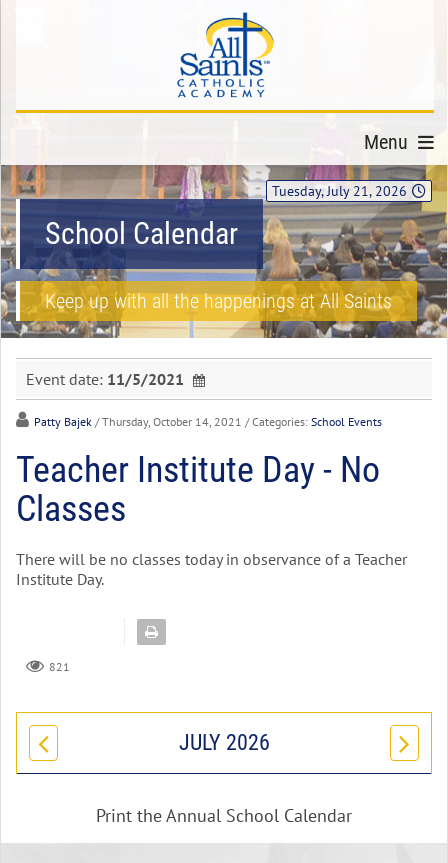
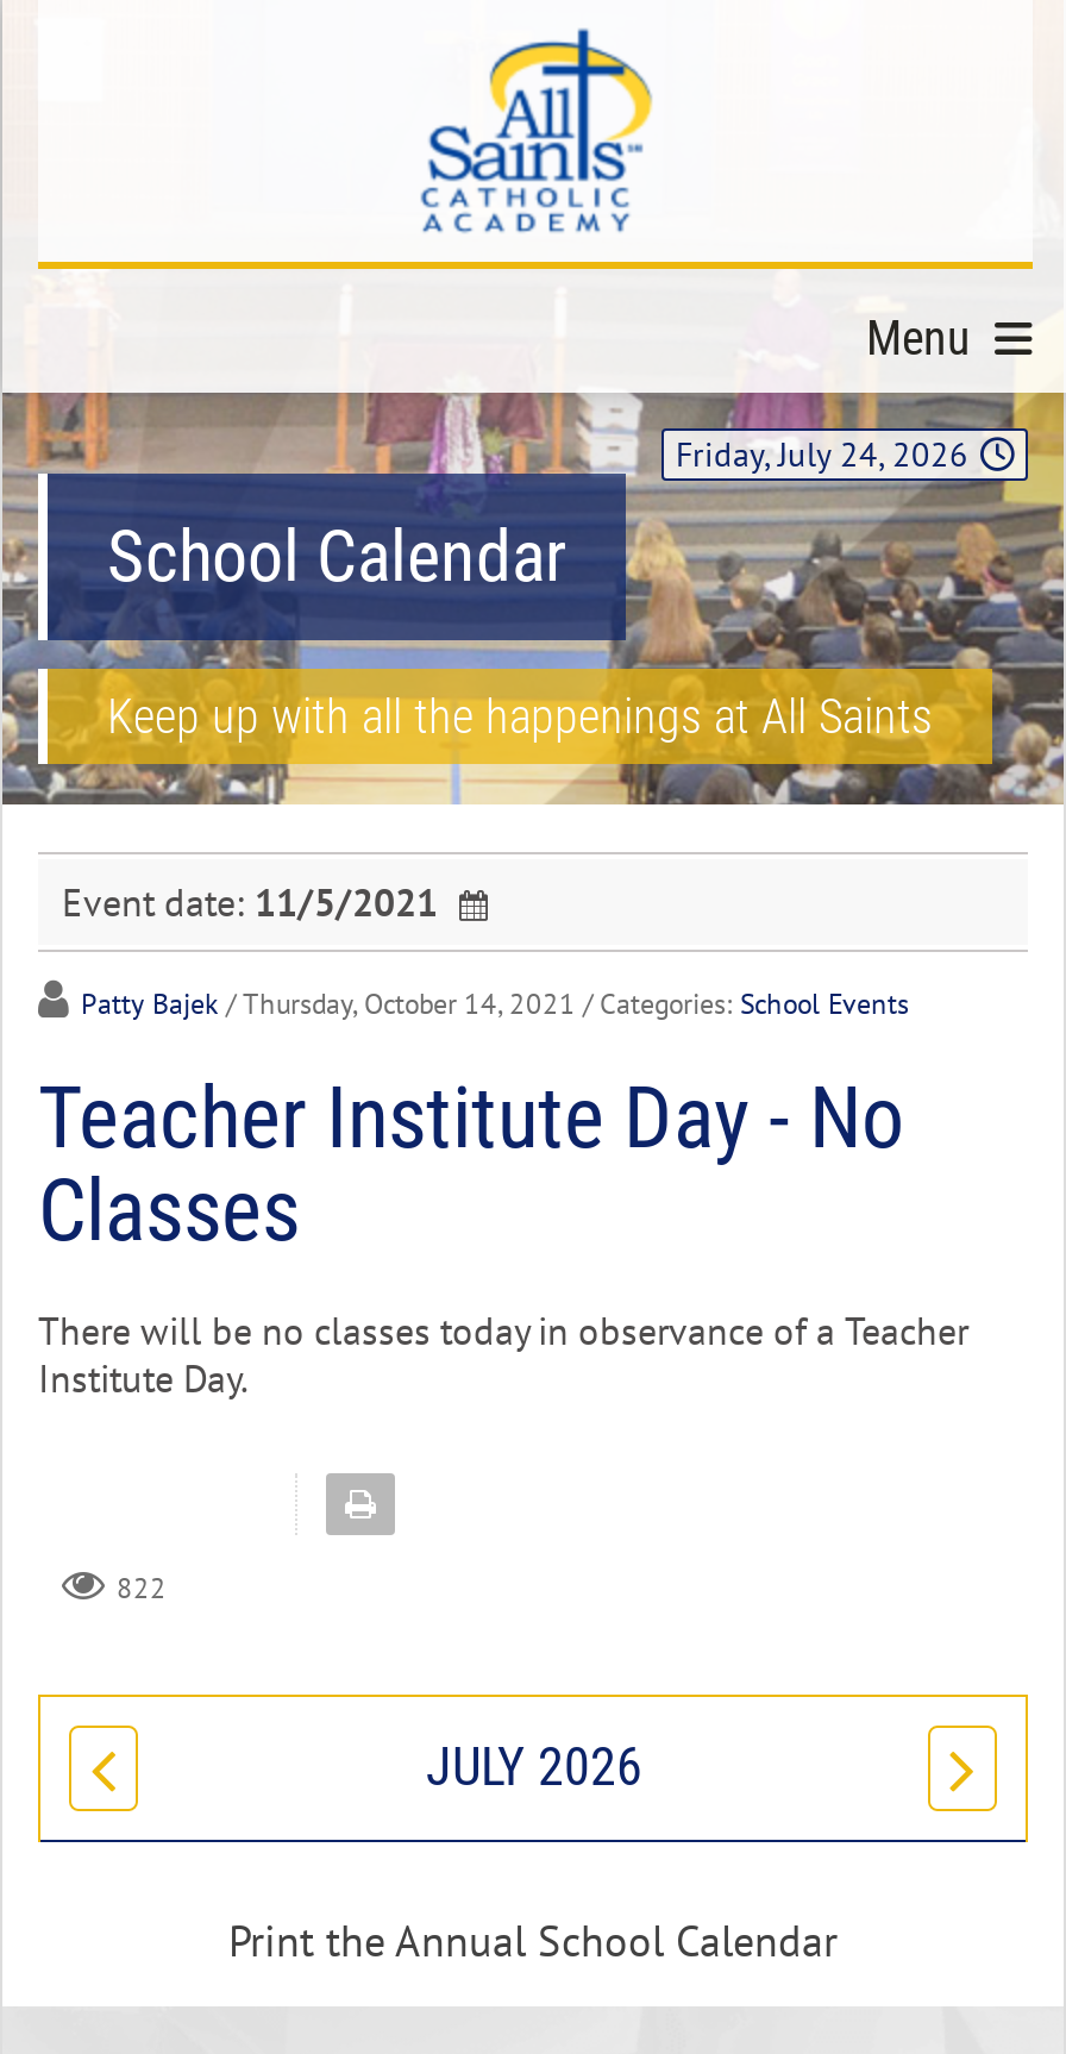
- Tuesday, July 21, 2026
+ Friday, July 24, 2026

- 821
+ 822
